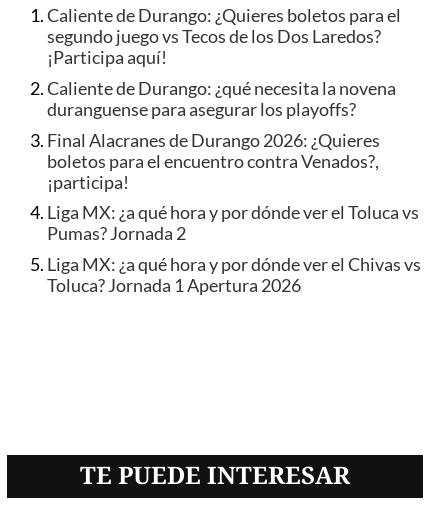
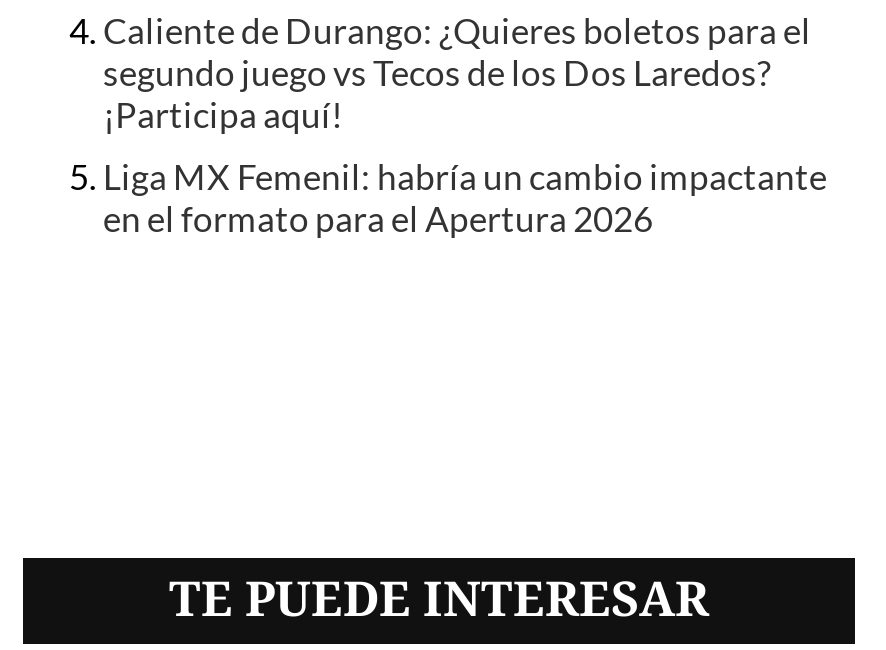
- Caliente de Durango: ¿qué necesita la novena
- duranguense para asegurar los playoffs?
- Final Alacranes de Durango 2026: ¿Quieres
- boletos para el encuentro contra Venados?,
- ¡participa!
- Liga MX: ¿a qué hora y por dónde ver el Toluca vs
- Pumas? Jornada 2
- Liga MX: ¿a qué hora y por dónde ver el Chivas vs
- Toluca? Jornada 1 Apertura 2026
+ Liga MX Femenil: habría un cambio impactante
+ en el formato para el Apertura 2026
